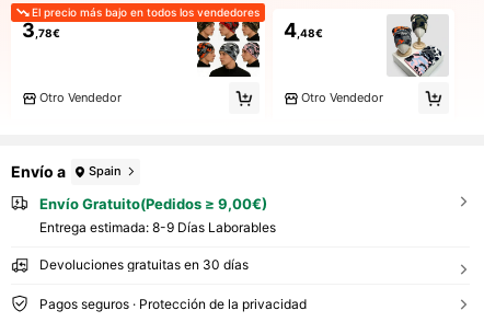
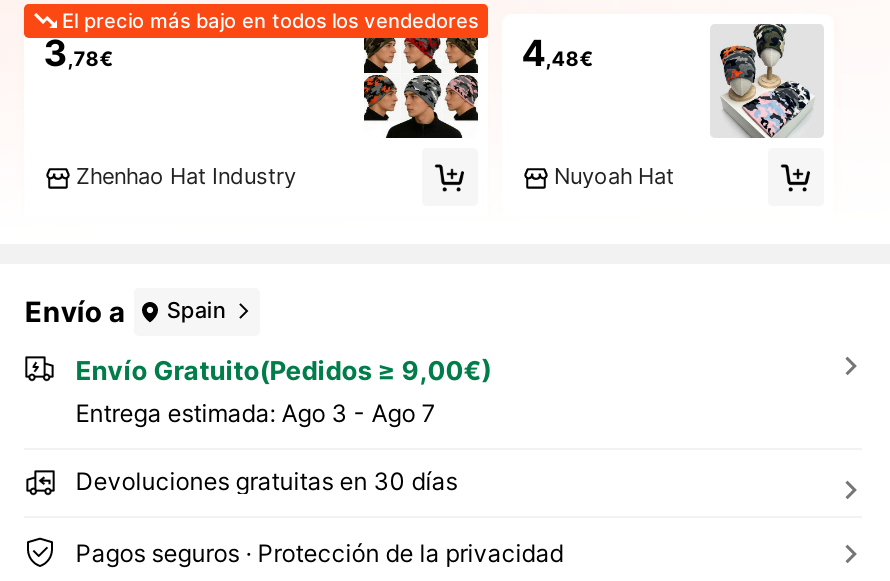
- Otro Vendedor
+ Zhenhao Hat Industry

- Otro Vendedor
+ Nuyoah Hat

- Entrega estimada: 8-9 Días Laborables
+ Entrega estimada: Ago 3 - Ago 7
